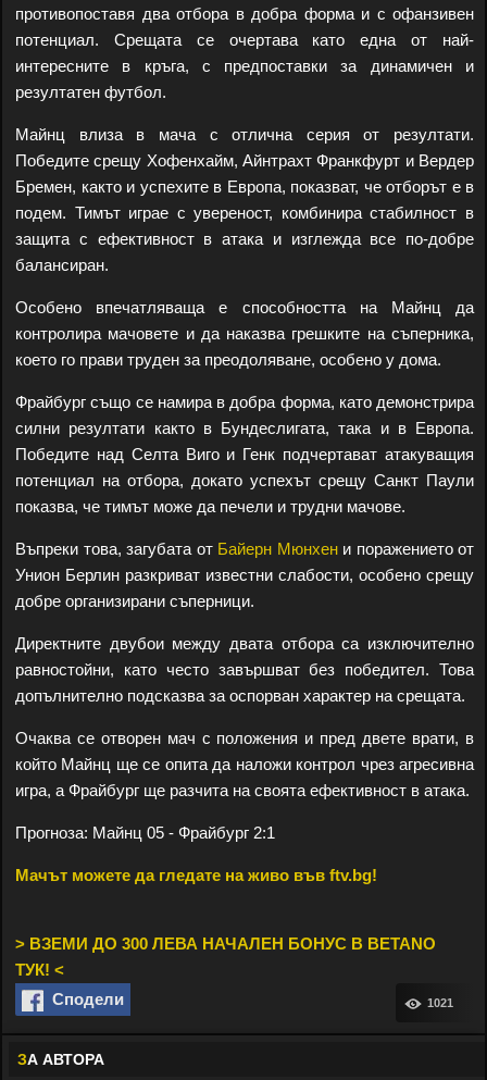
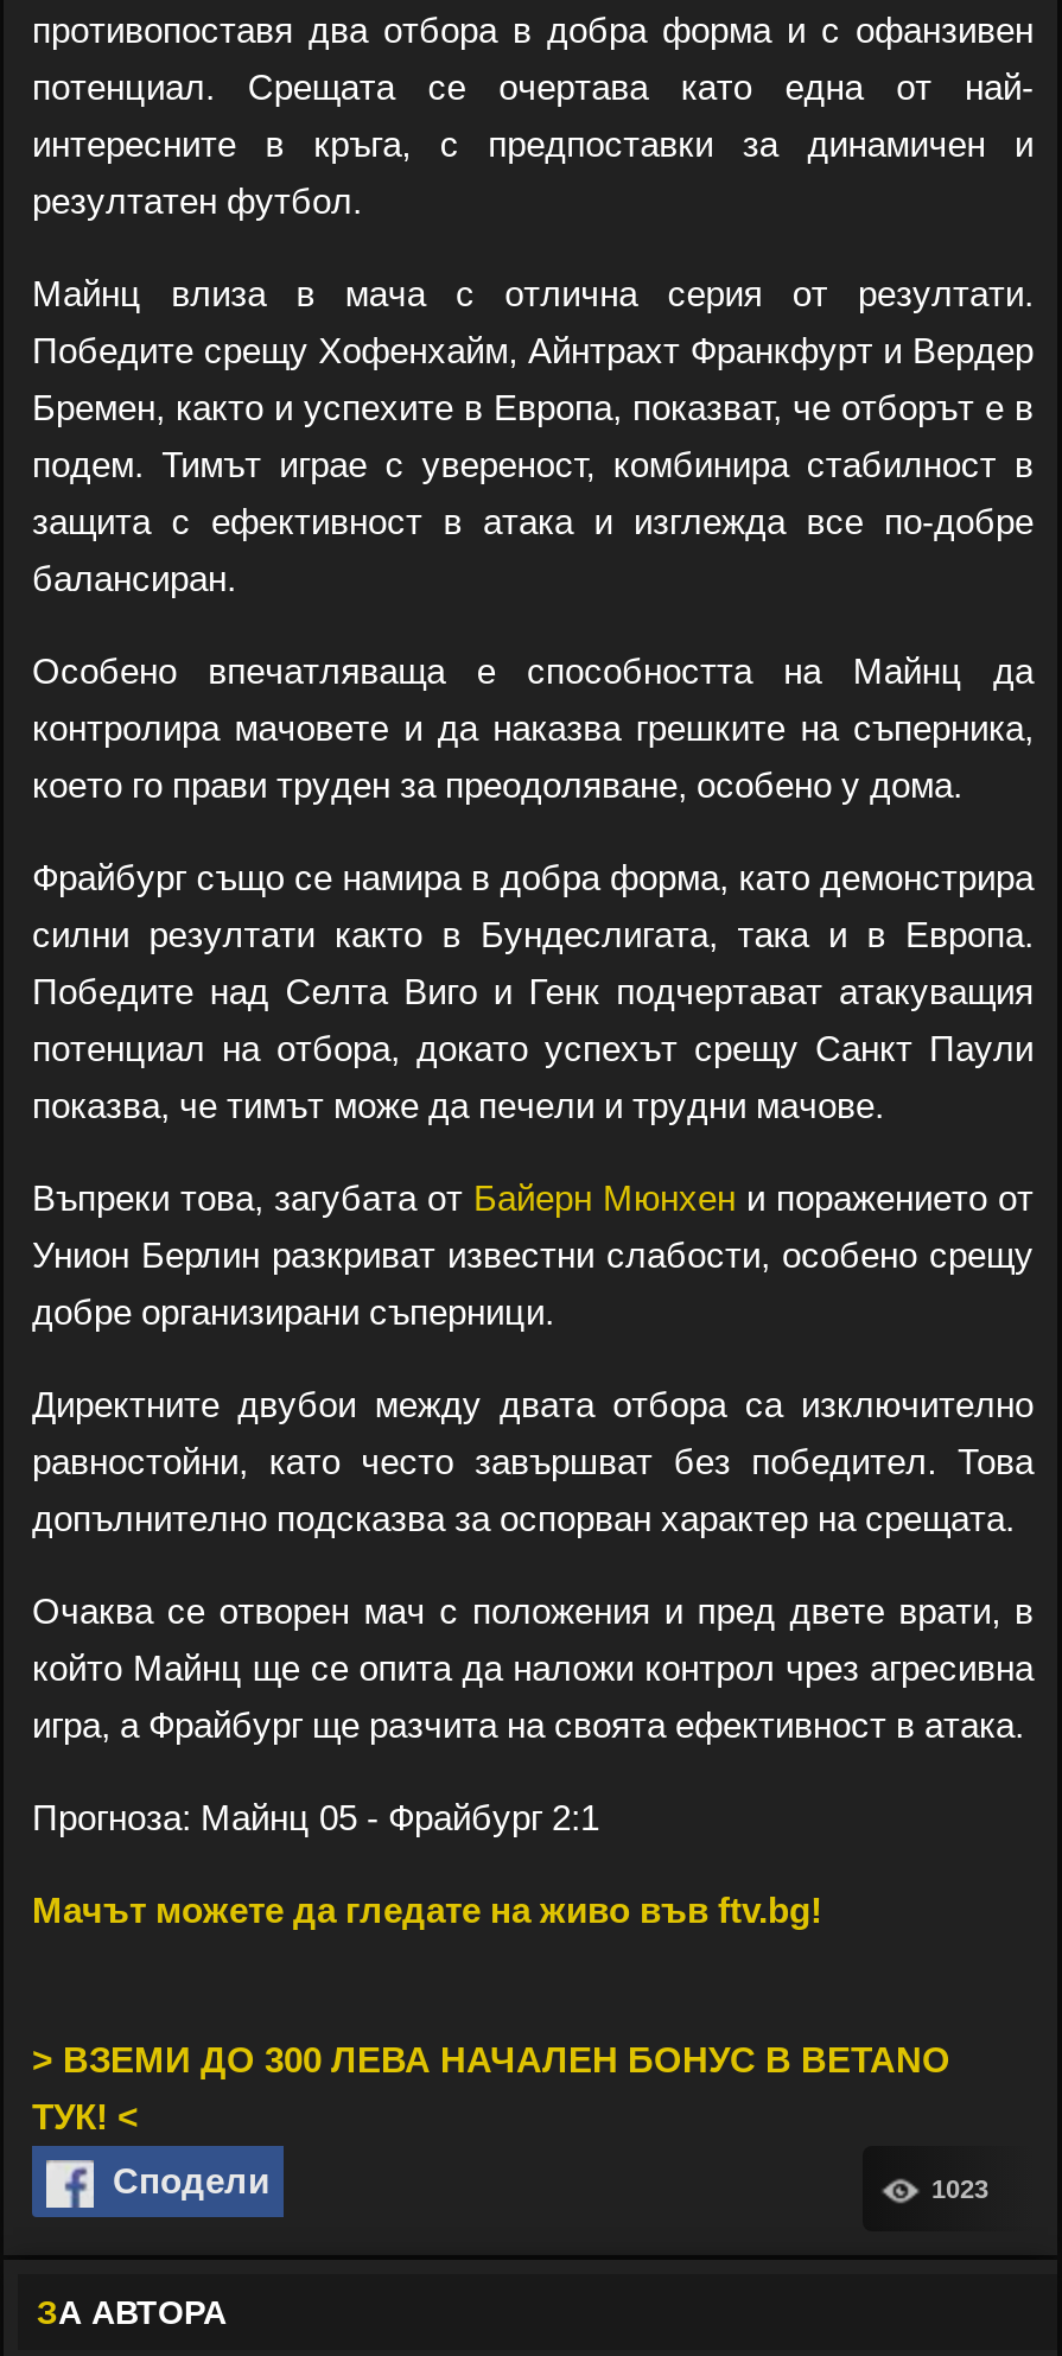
- 1021
+ 1023
